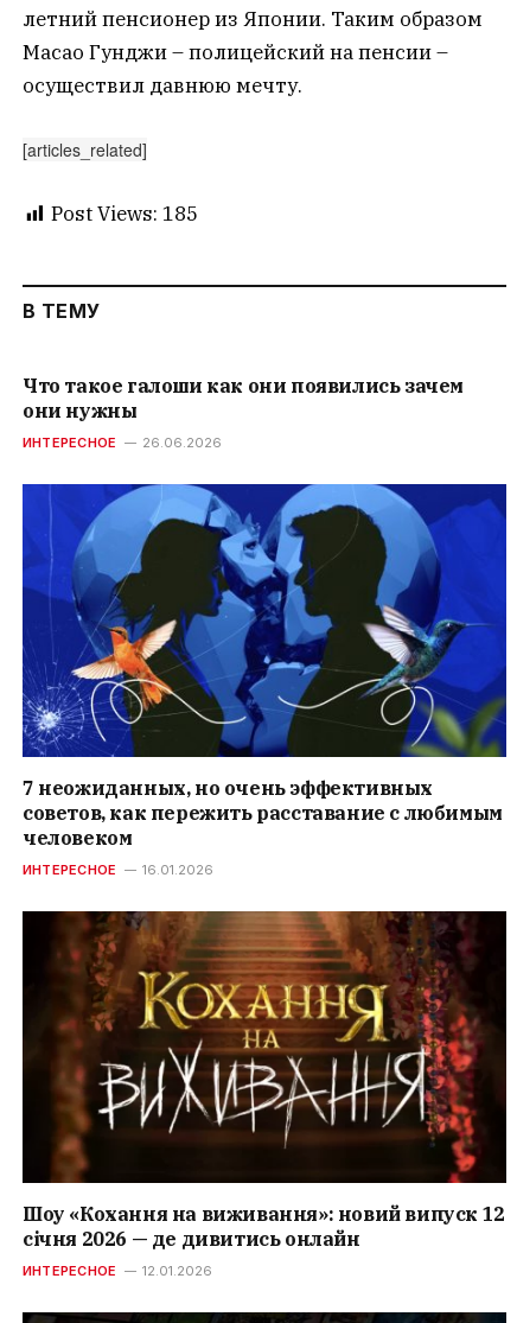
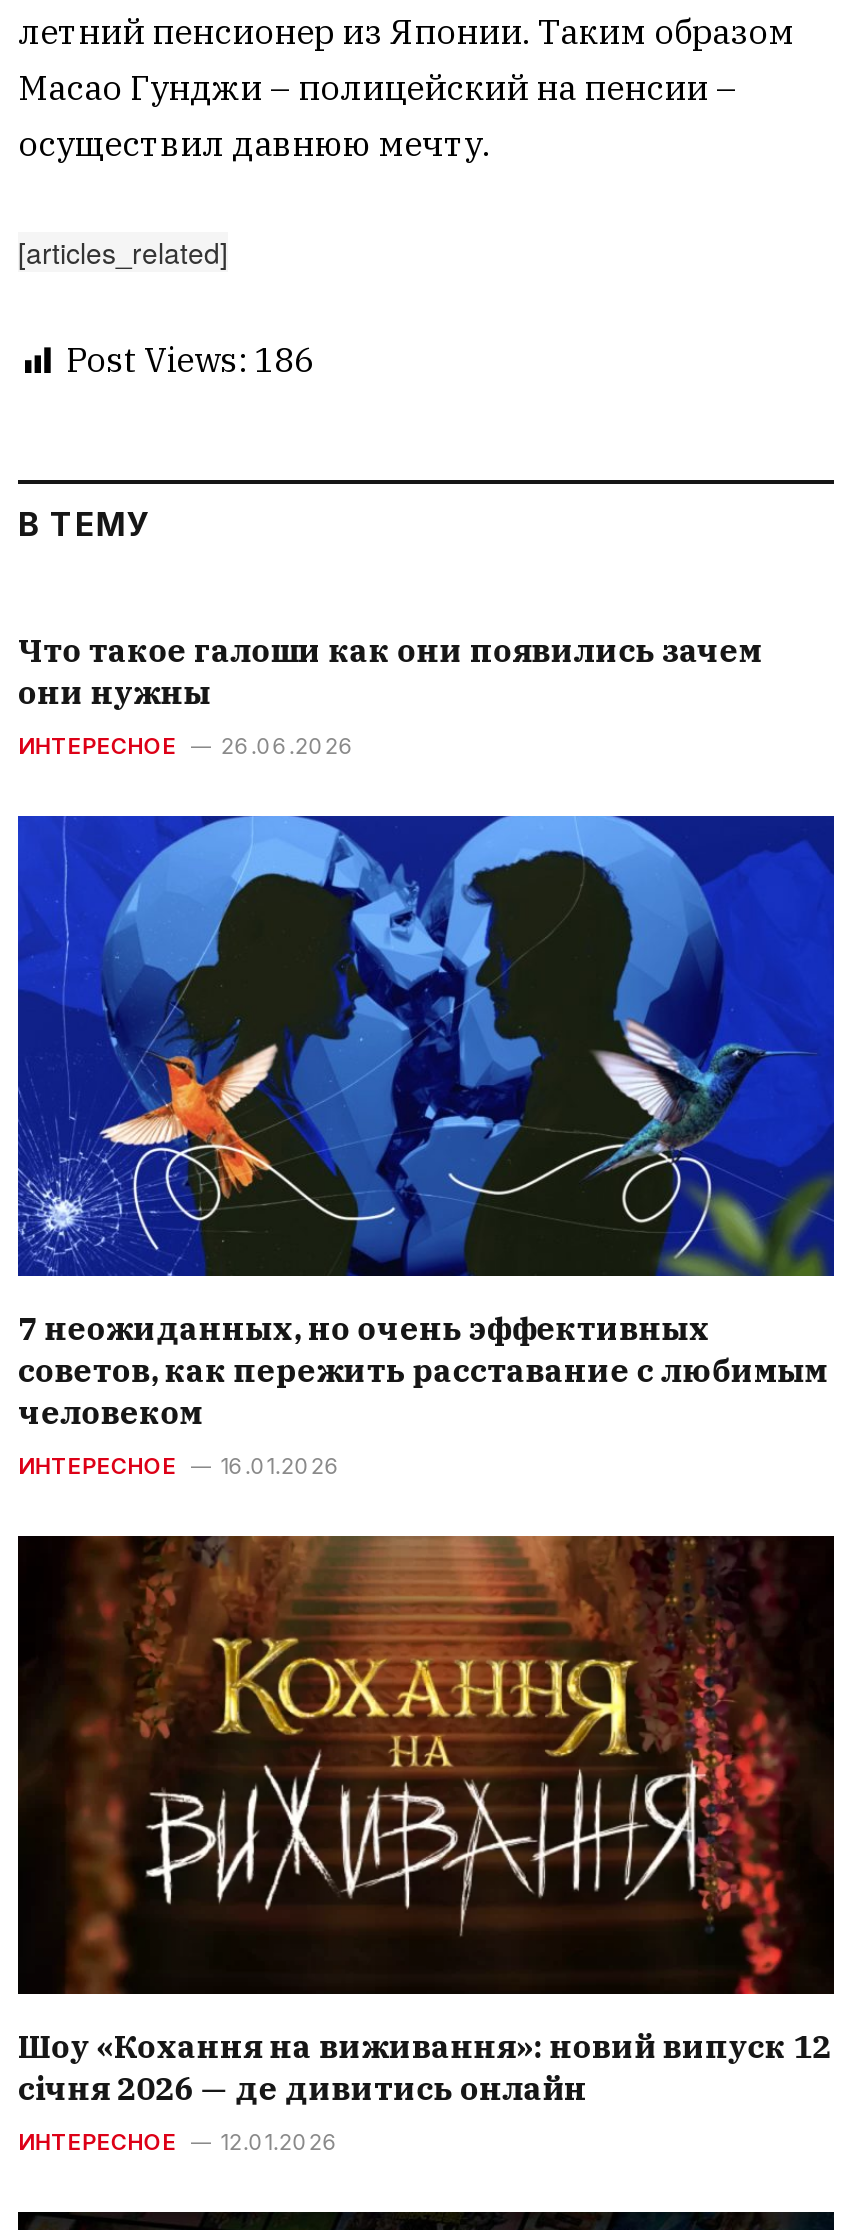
- Post Views: 185
+ Post Views: 186
